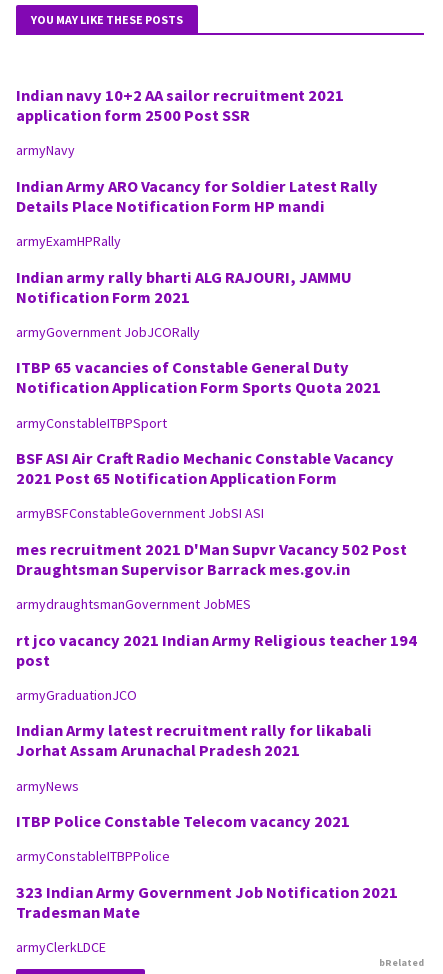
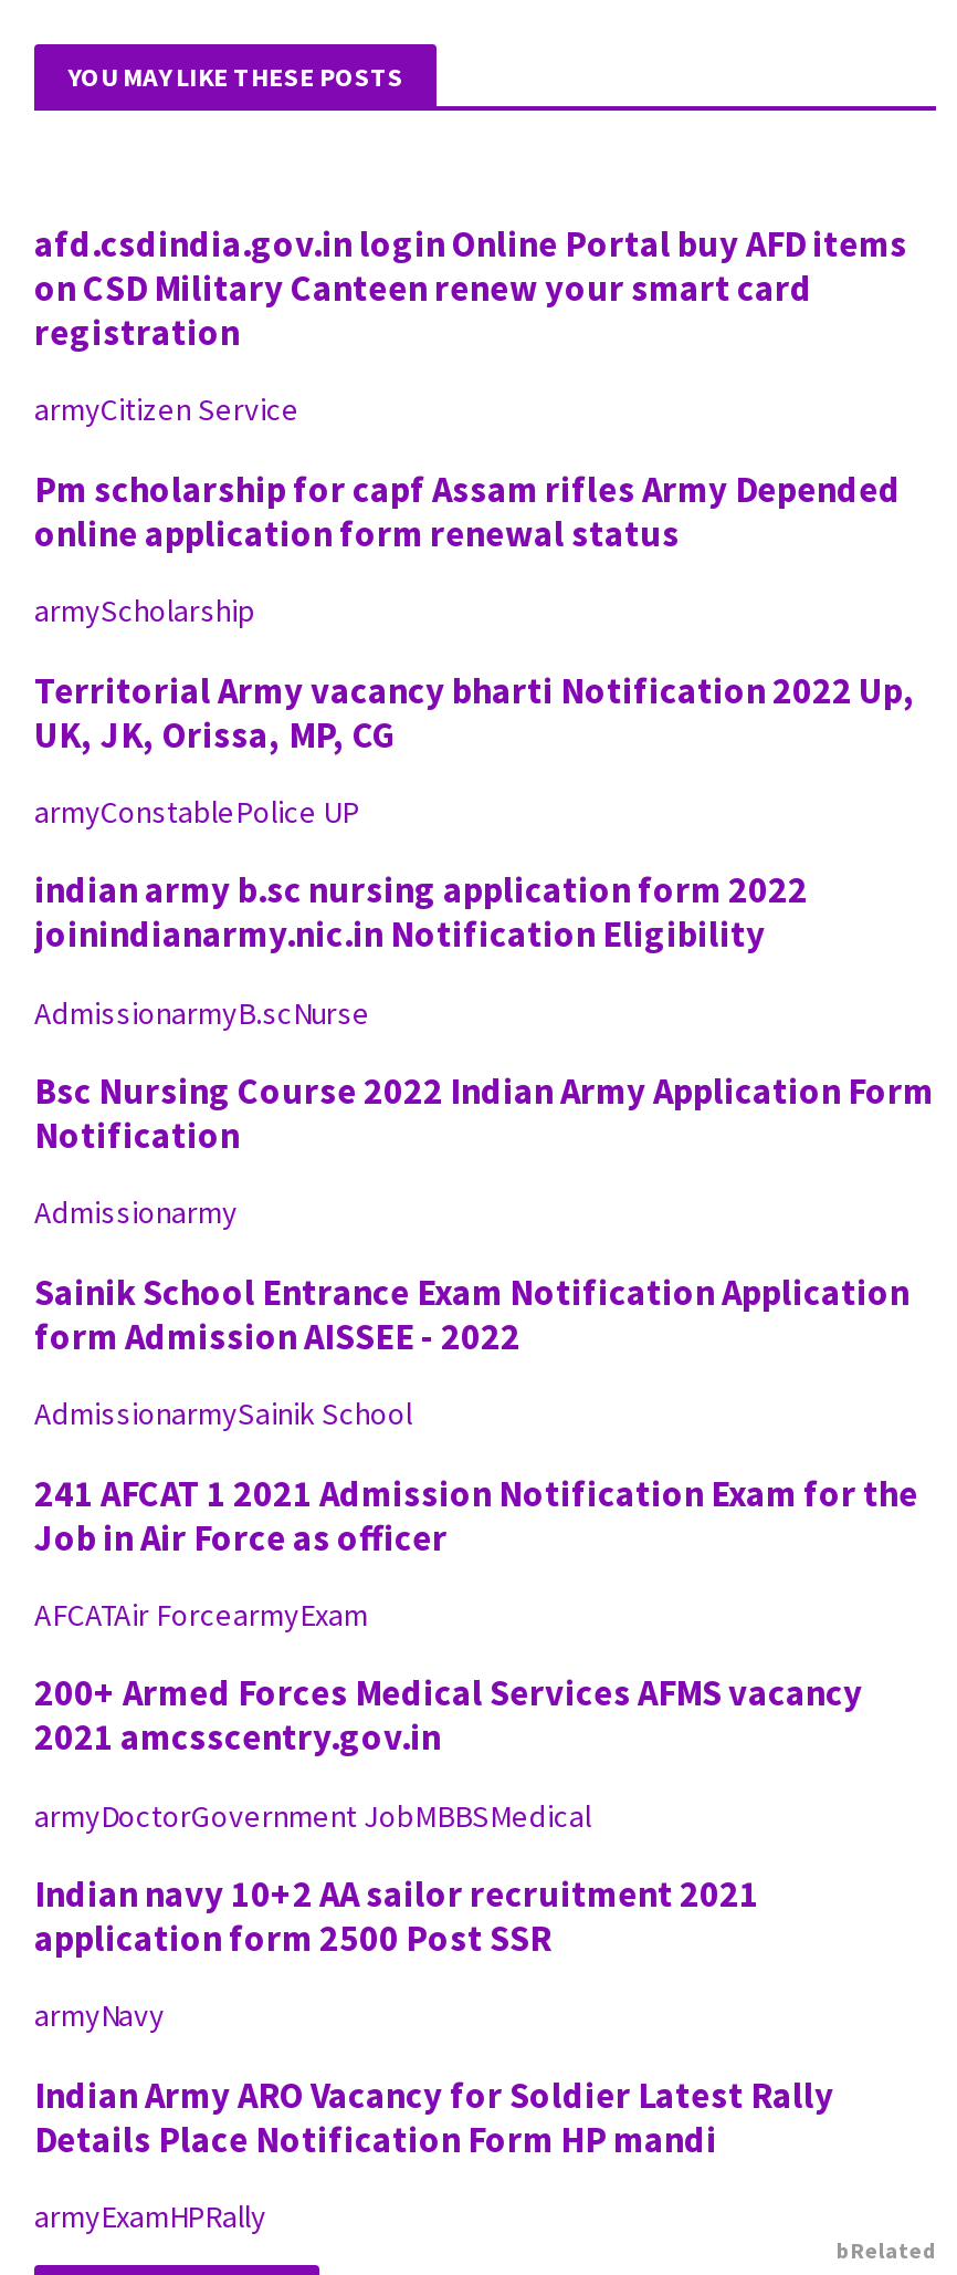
+ afd.csdindia.gov.in login Online Portal buy AFD items
+ on CSD Military Canteen renew your smart card
+ registration
+ armyCitizen Service
+ Pm scholarship for capf Assam rifles Army Depended
+ online application form renewal status
+ armyScholarship
+ Territorial Army vacancy bharti Notification 2022 Up,
+ UK, JK, Orissa, MP, CG
+ armyConstablePolice UP
+ indian army b.sc nursing application form 2022
+ joinindianarmy.nic.in Notification Eligibility
+ AdmissionarmyB.scNurse
+ Bsc Nursing Course 2022 Indian Army Application Form
+ Notification
+ Admissionarmy
+ Sainik School Entrance Exam Notification Application
+ form Admission AISSEE - 2022
+ AdmissionarmySainik School
+ 241 AFCAT 1 2021 Admission Notification Exam for the
+ Job in Air Force as officer
+ AFCATAir ForcearmyExam
+ 200+ Armed Forces Medical Services AFMS vacancy
+ 2021 amcsscentry.gov.in
+ armyDoctorGovernment JobMBBSMedical

moved down: Indian navy 10+2 AA sailor recruitment 2021 | application form 2500 Post SSR | armyNavy | Indian Army ARO Vacancy for Soldier Latest Rally | Details Place Notification Form HP mandi | armyExamHPRally

- Indian army rally bharti ALG RAJOURI, JAMMU
- Notification Form 2021
- armyGovernment JobJCORally
- ITBP 65 vacancies of Constable General Duty
- Notification Application Form Sports Quota 2021
- armyConstableITBPSport
- BSF ASI Air Craft Radio Mechanic Constable Vacancy
- 2021 Post 65 Notification Application Form
- armyBSFConstableGovernment JobSI ASI
- mes recruitment 2021 D'Man Supvr Vacancy 502 Post
- Draughtsman Supervisor Barrack mes.gov.in
- armydraughtsmanGovernment JobMES
- rt jco vacancy 2021 Indian Army Religious teacher 194
- post
- armyGraduationJCO
- Indian Army latest recruitment rally for likabali
- Jorhat Assam Arunachal Pradesh 2021
- armyNews
- ITBP Police Constable Telecom vacancy 2021
- armyConstableITBPPolice
- 323 Indian Army Government Job Notification 2021
- Tradesman Mate
- armyClerkLDCE
